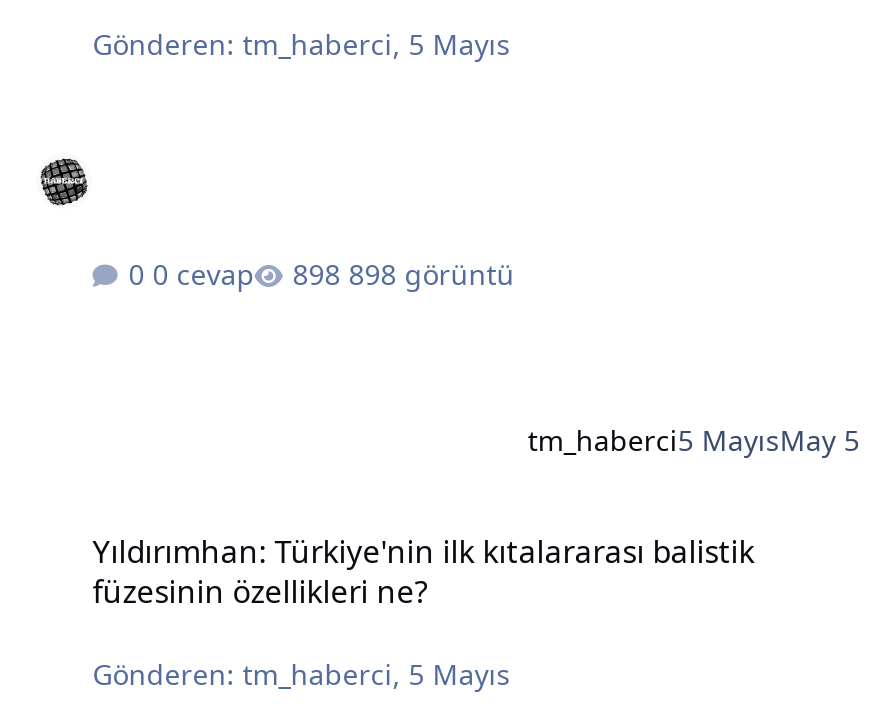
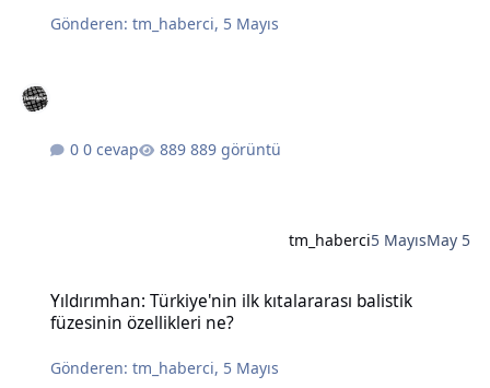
- 898 görüntü
+ 889 görüntü
